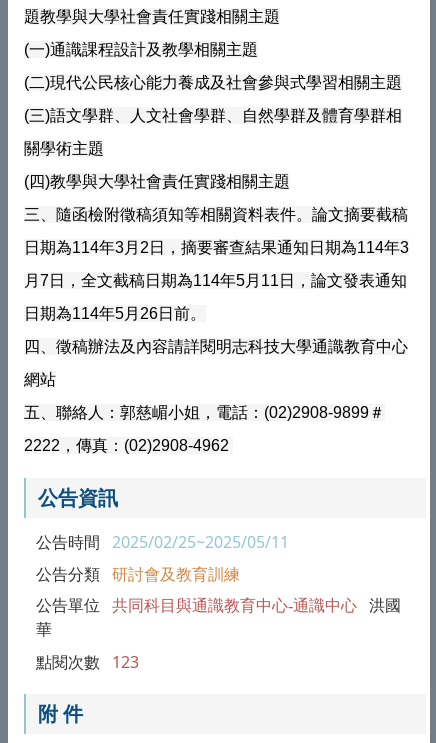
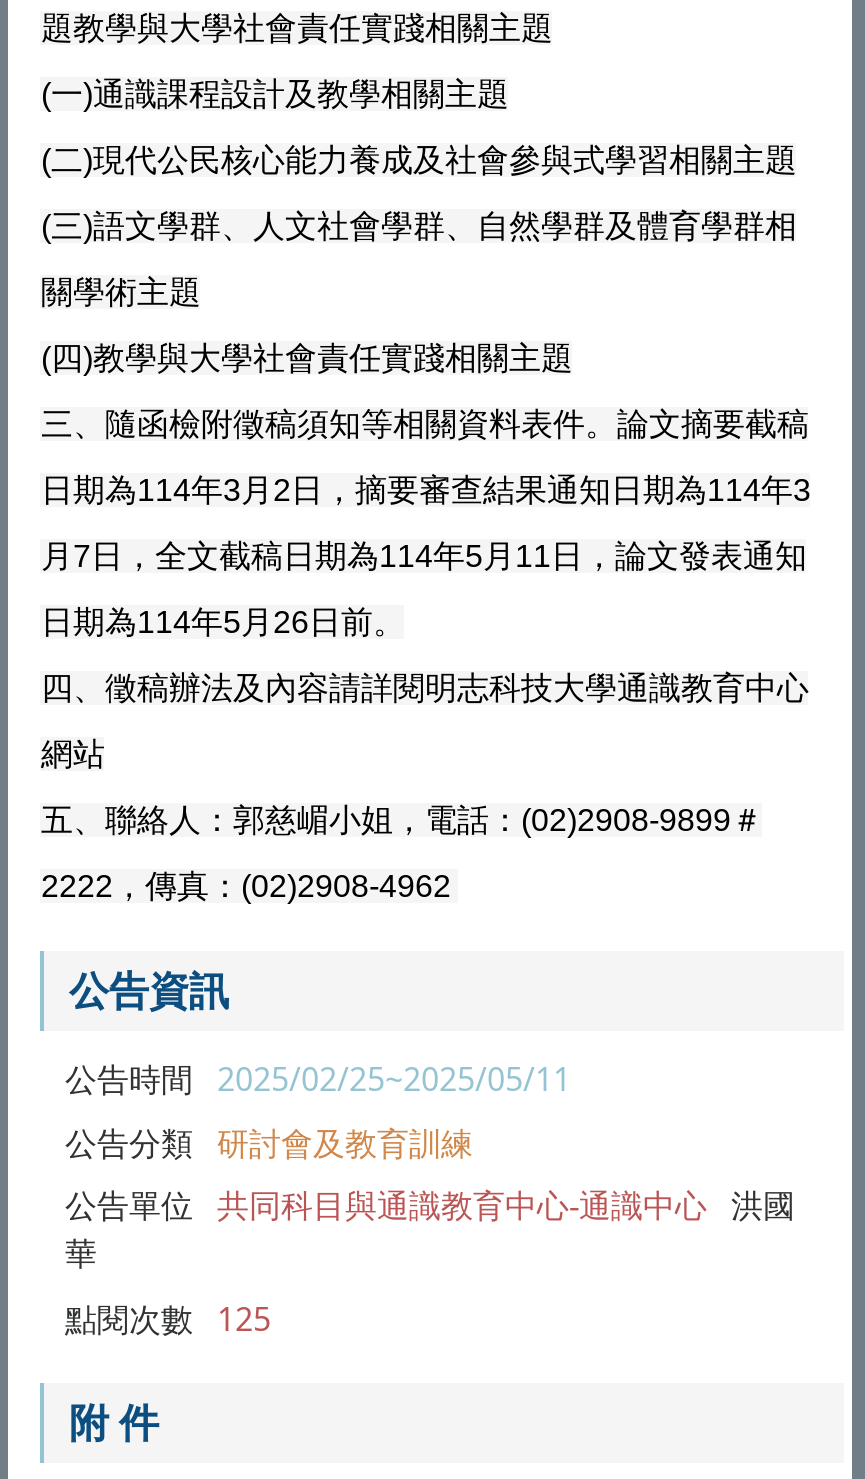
- 點閱次數 123
+ 點閱次數 125
